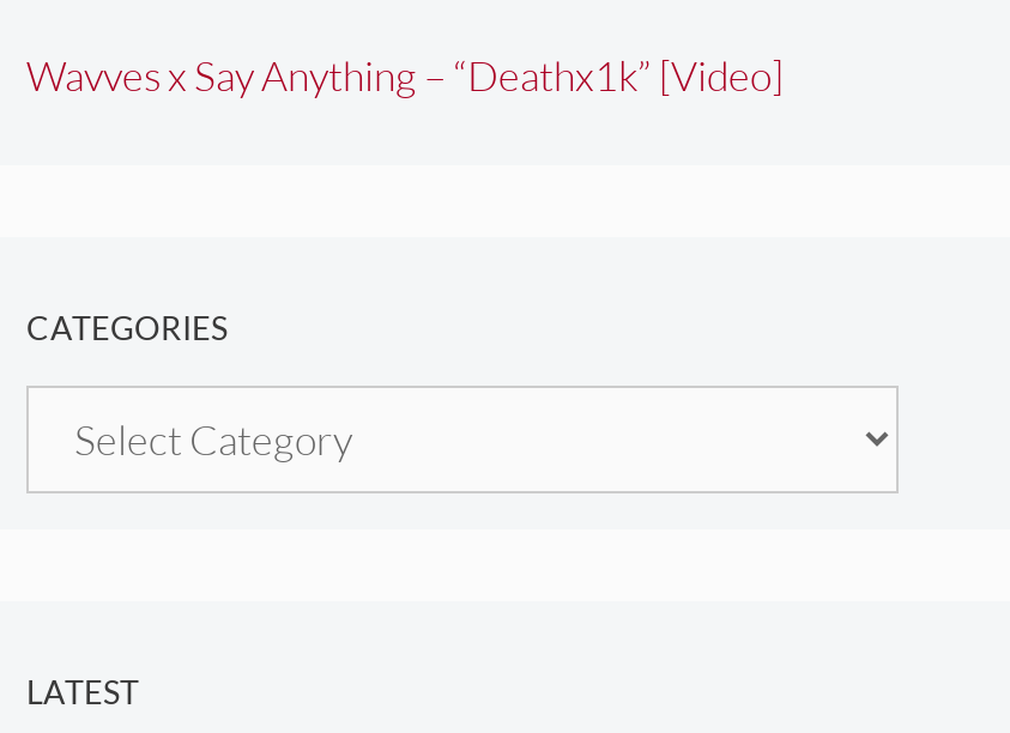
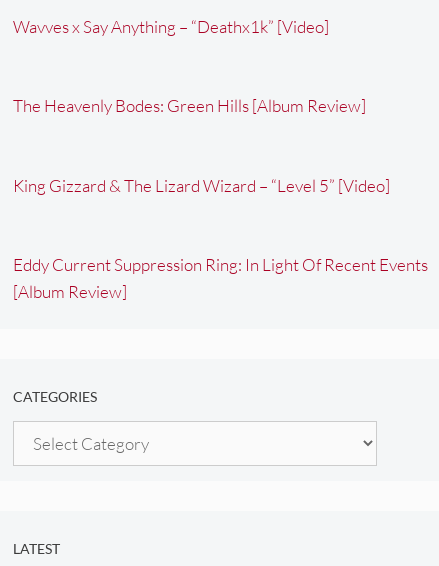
+ The Heavenly Bodes: Green Hills [Album Review]

+ King Gizzard & The Lizard Wizard – “Level 5” [Video]

+ Eddy Current Suppression Ring: In Light Of Recent Events
+ [Album Review]
